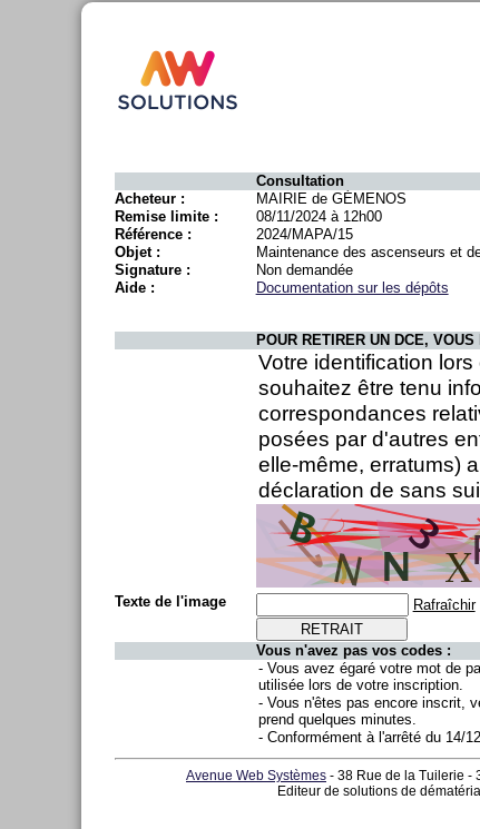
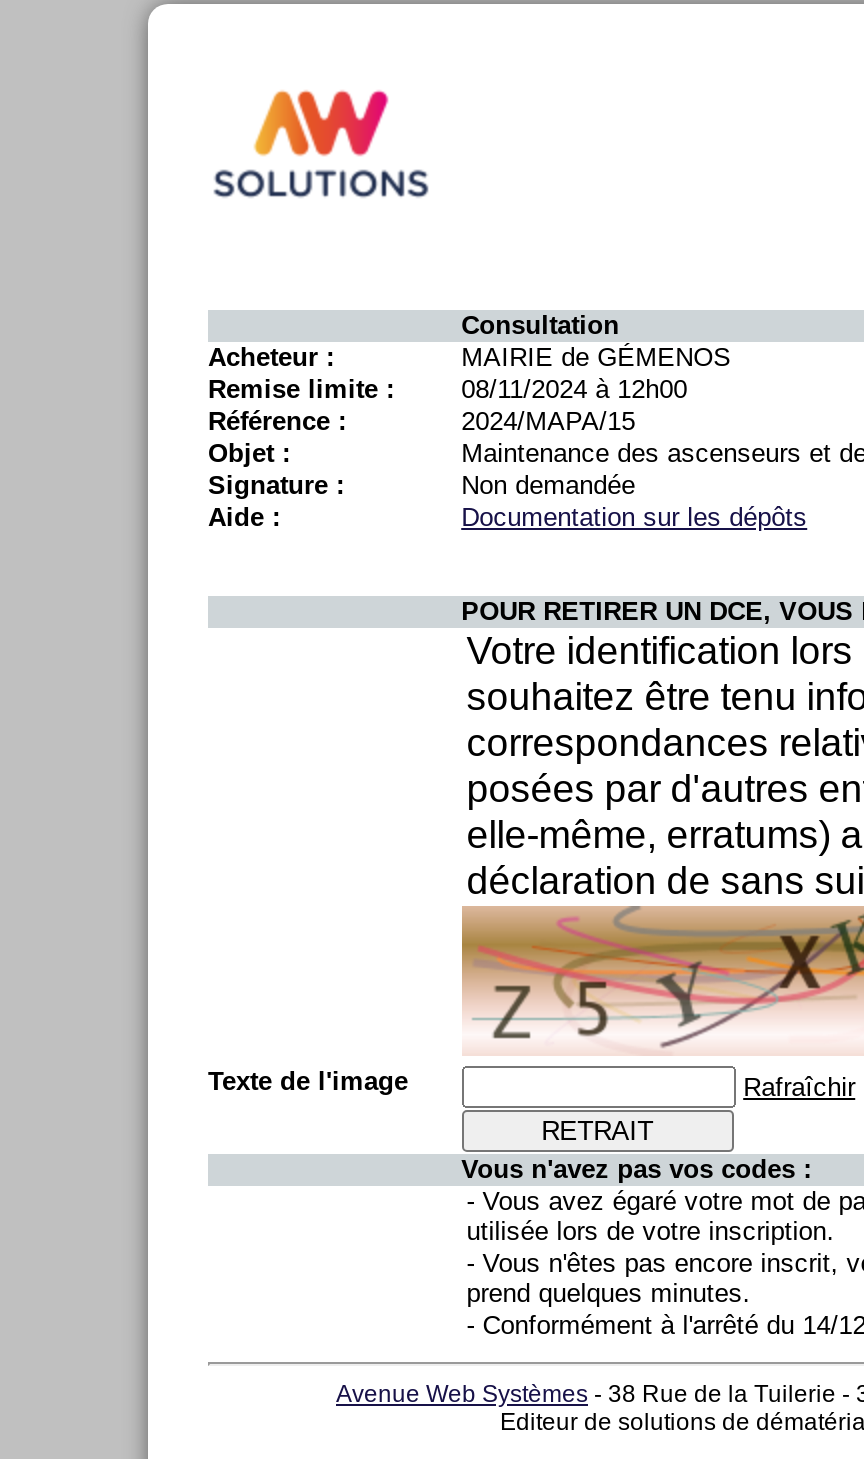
- [image]
+ [image]
